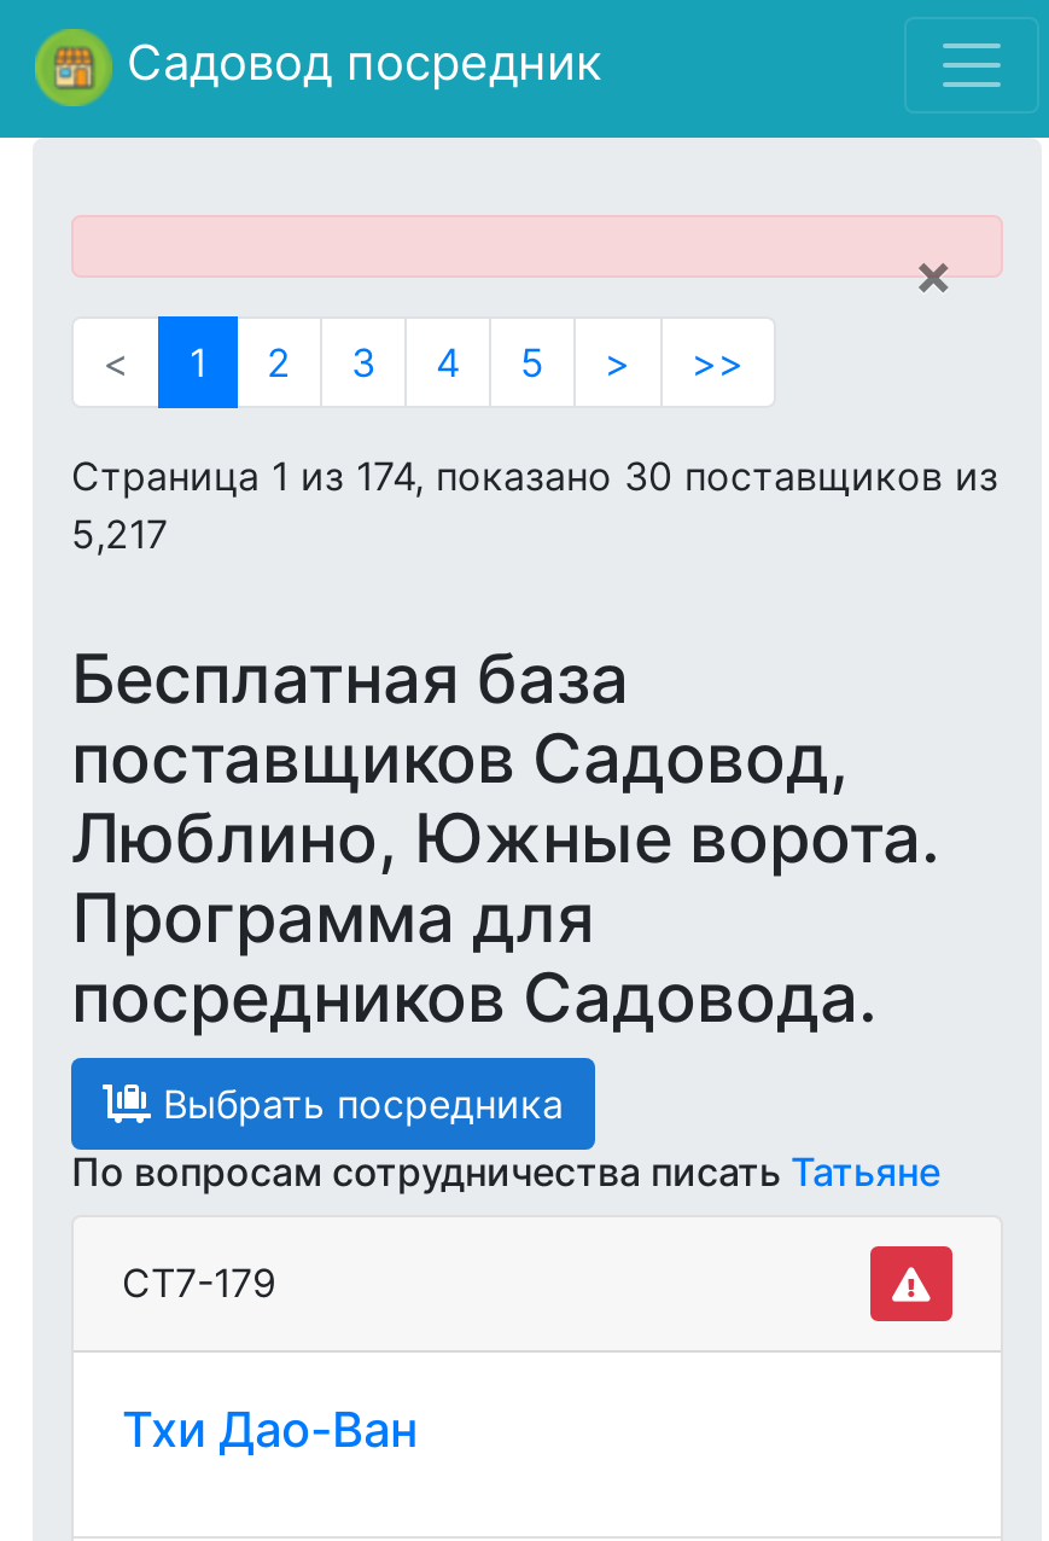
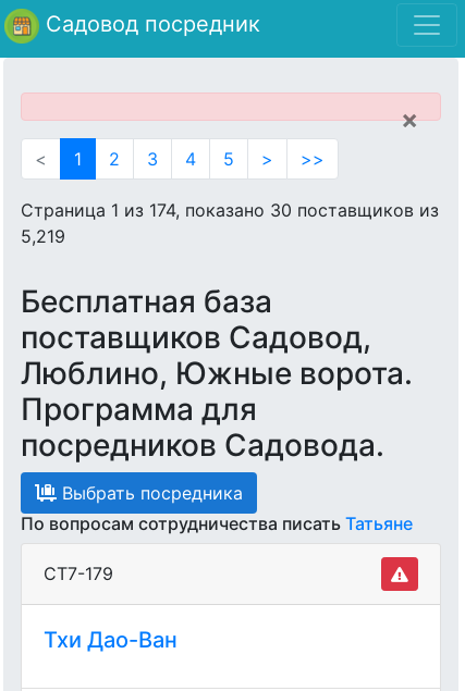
- 5,217
+ 5,219
